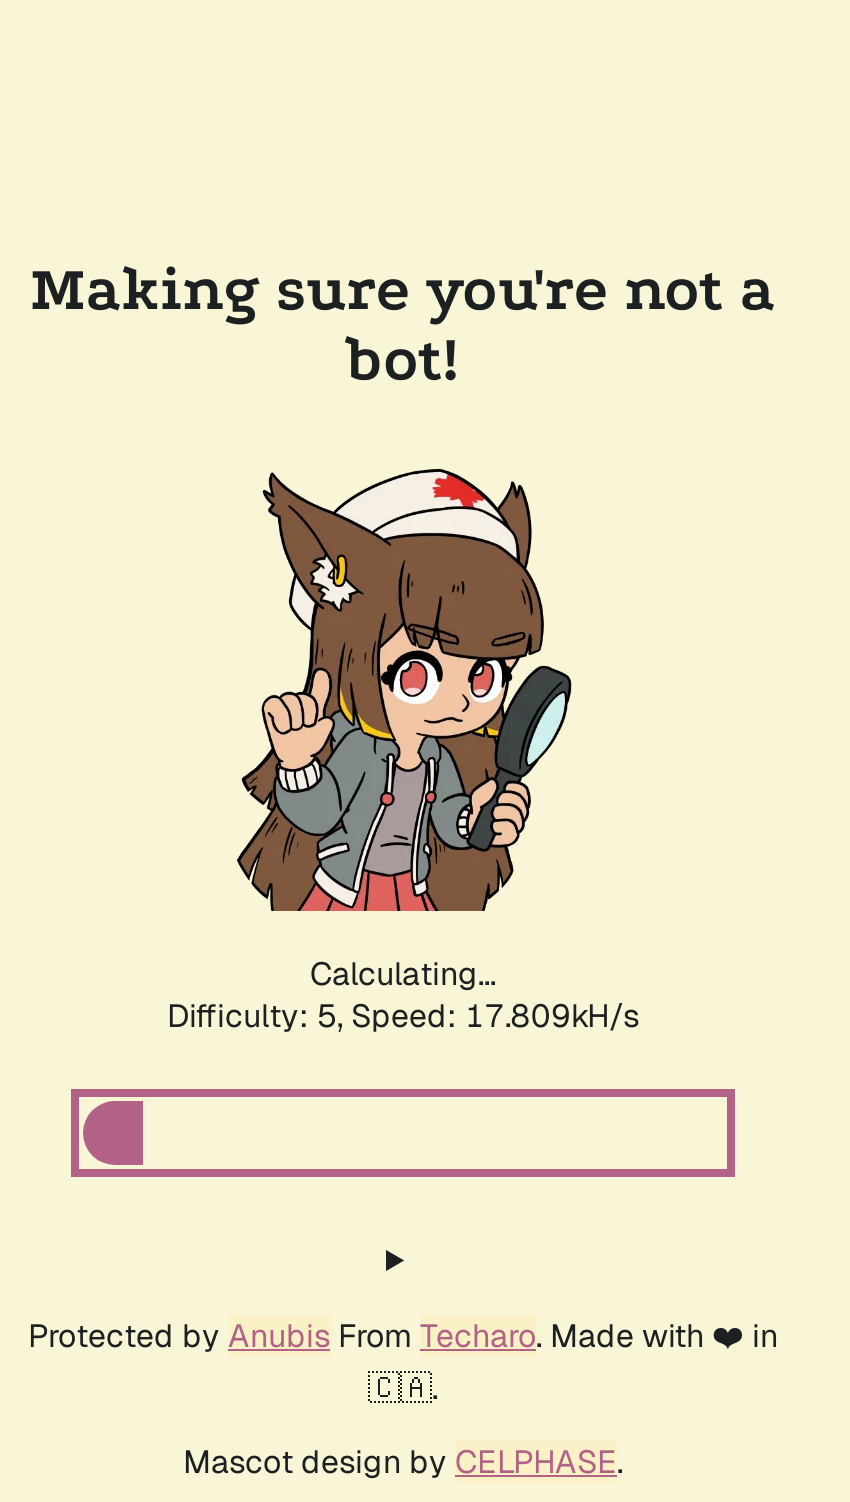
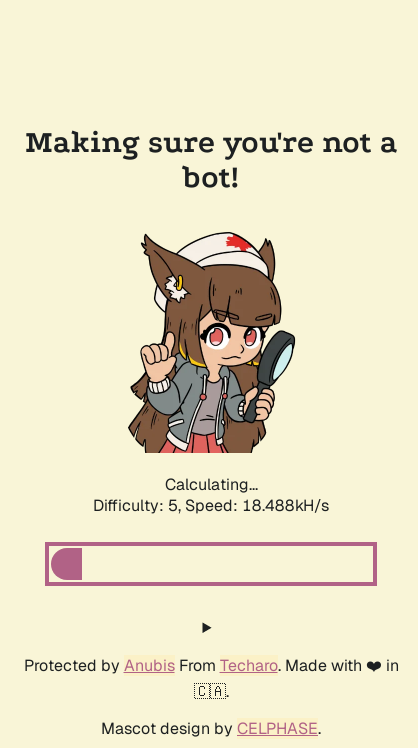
- Difficulty: 5, Speed: 17.809kH/s
+ Difficulty: 5, Speed: 18.488kH/s
